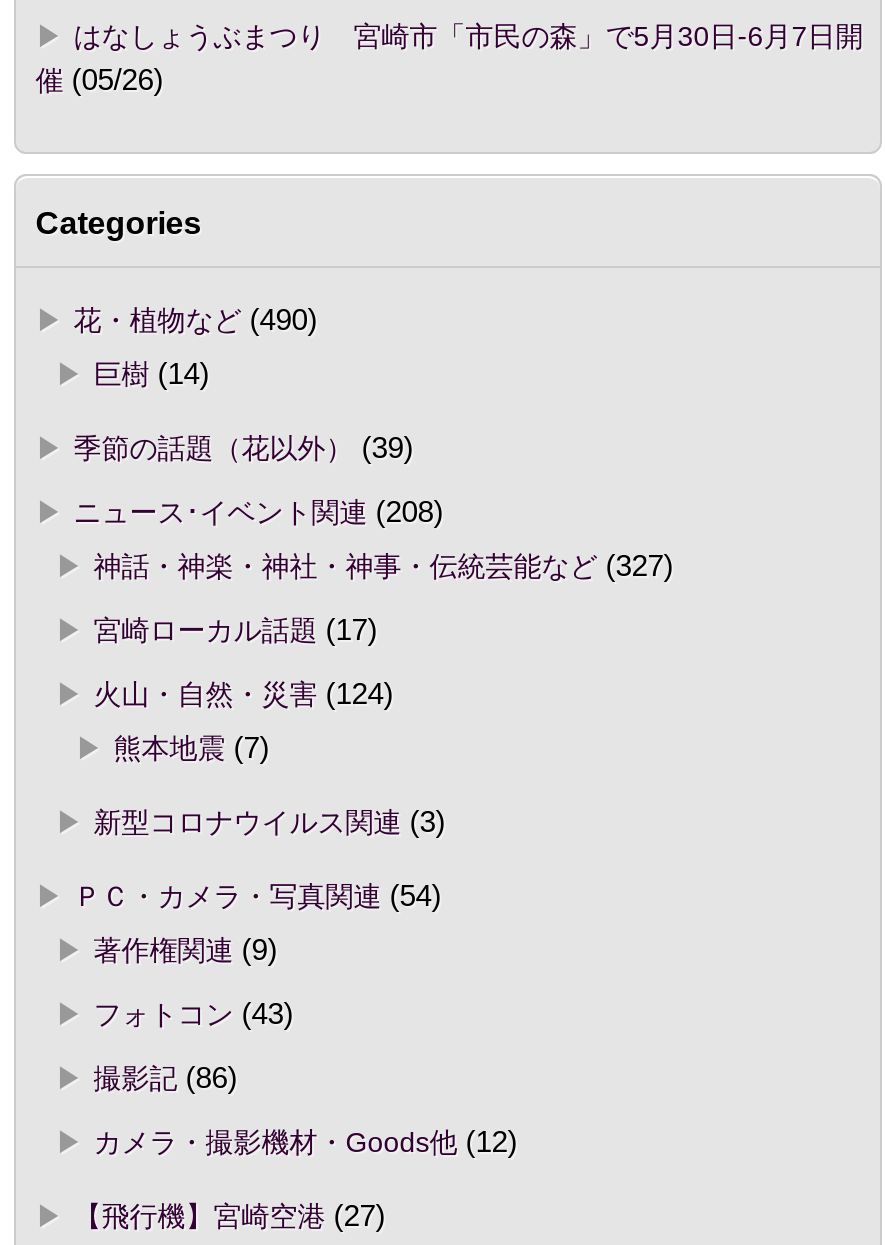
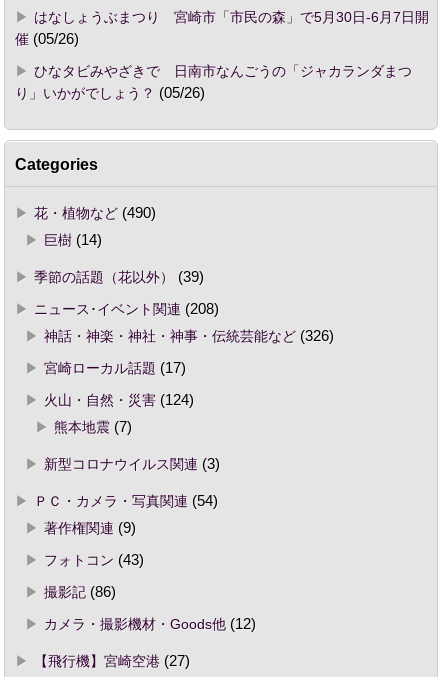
+ ひなタビみやざきで 日南市なんごうの「ジャカランダまつ
+ り」いかがでしょう？(05/26)

- 神話・神楽・神社・神事・伝統芸能など(327)
+ 神話・神楽・神社・神事・伝統芸能など(326)
